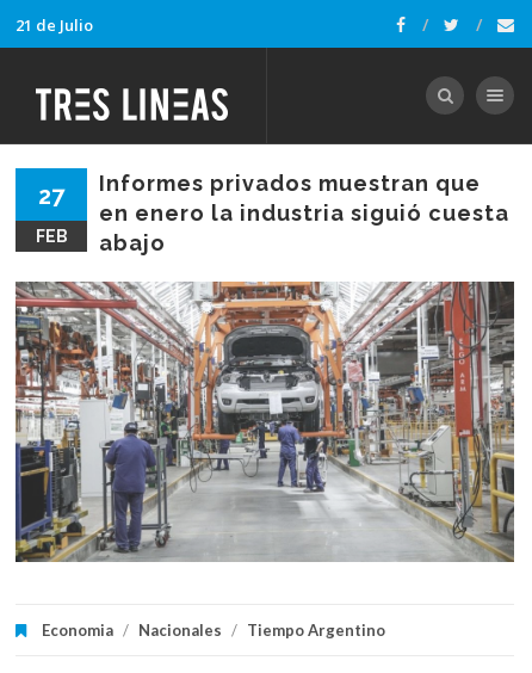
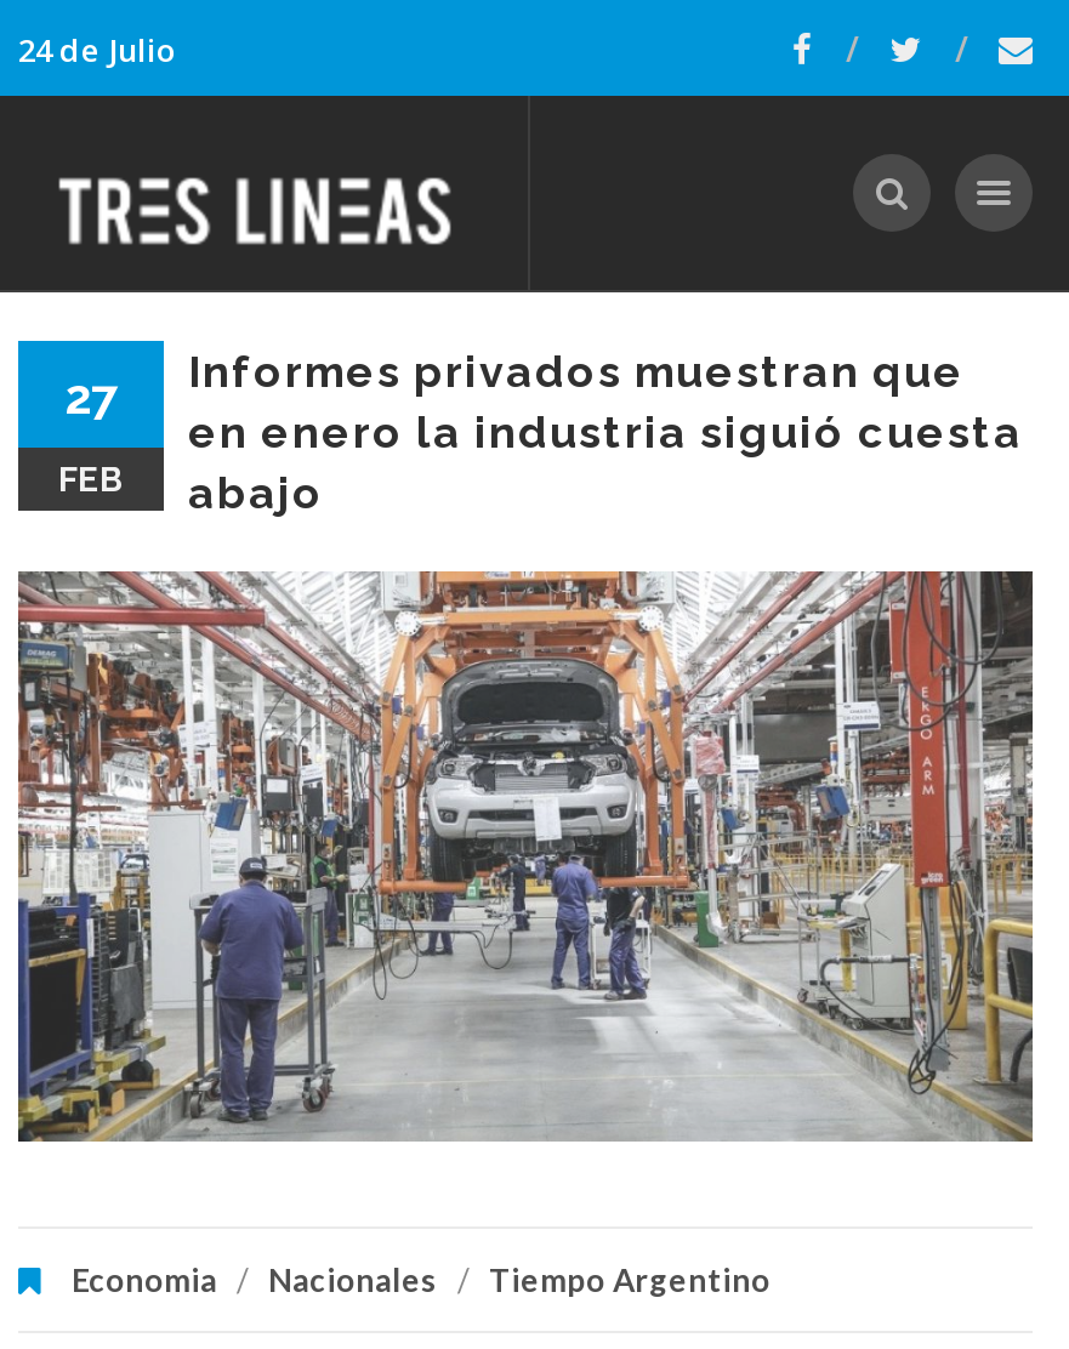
- 21 de Julio
+ 24 de Julio
